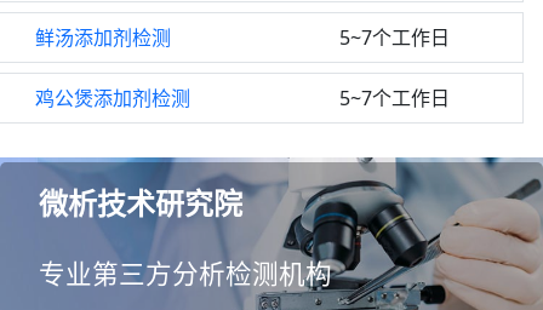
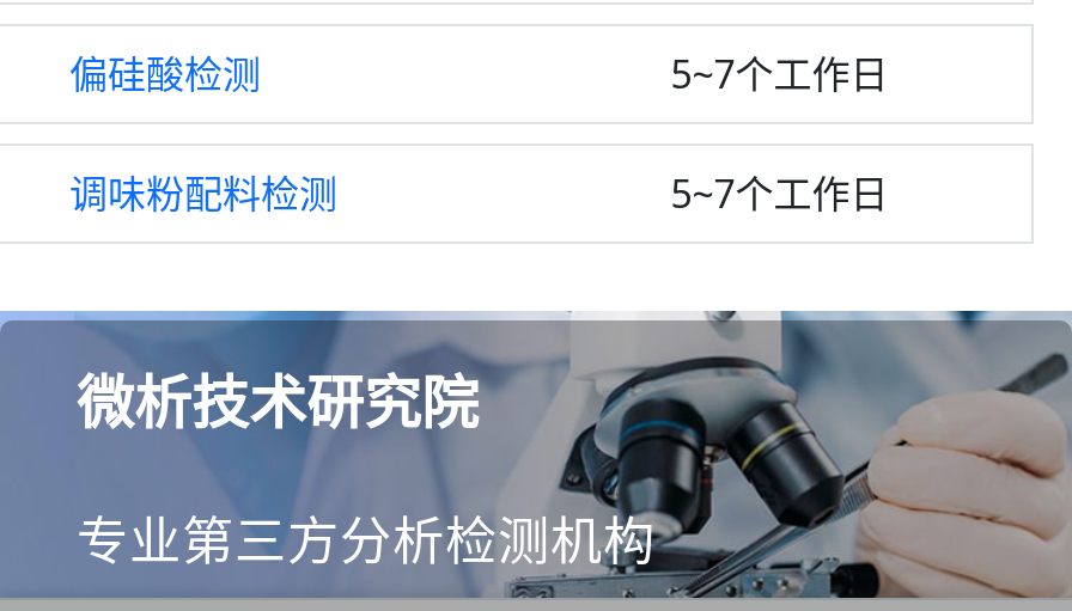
- 鲜汤添加剂检测
+ 偏硅酸检测

- 鸡公煲添加剂检测
+ 调味粉配料检测
